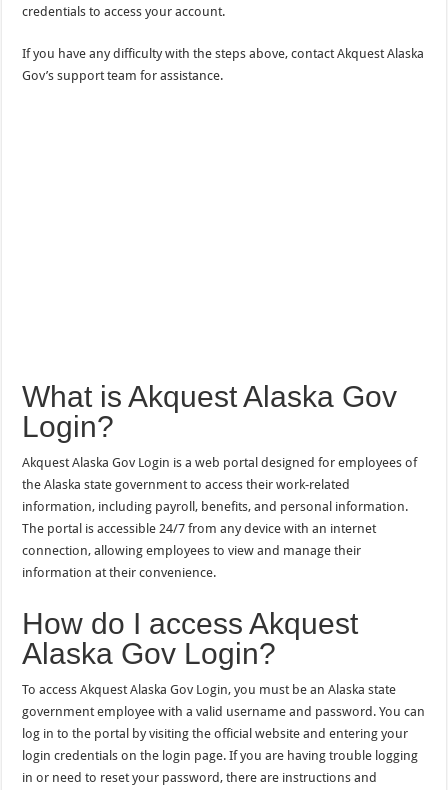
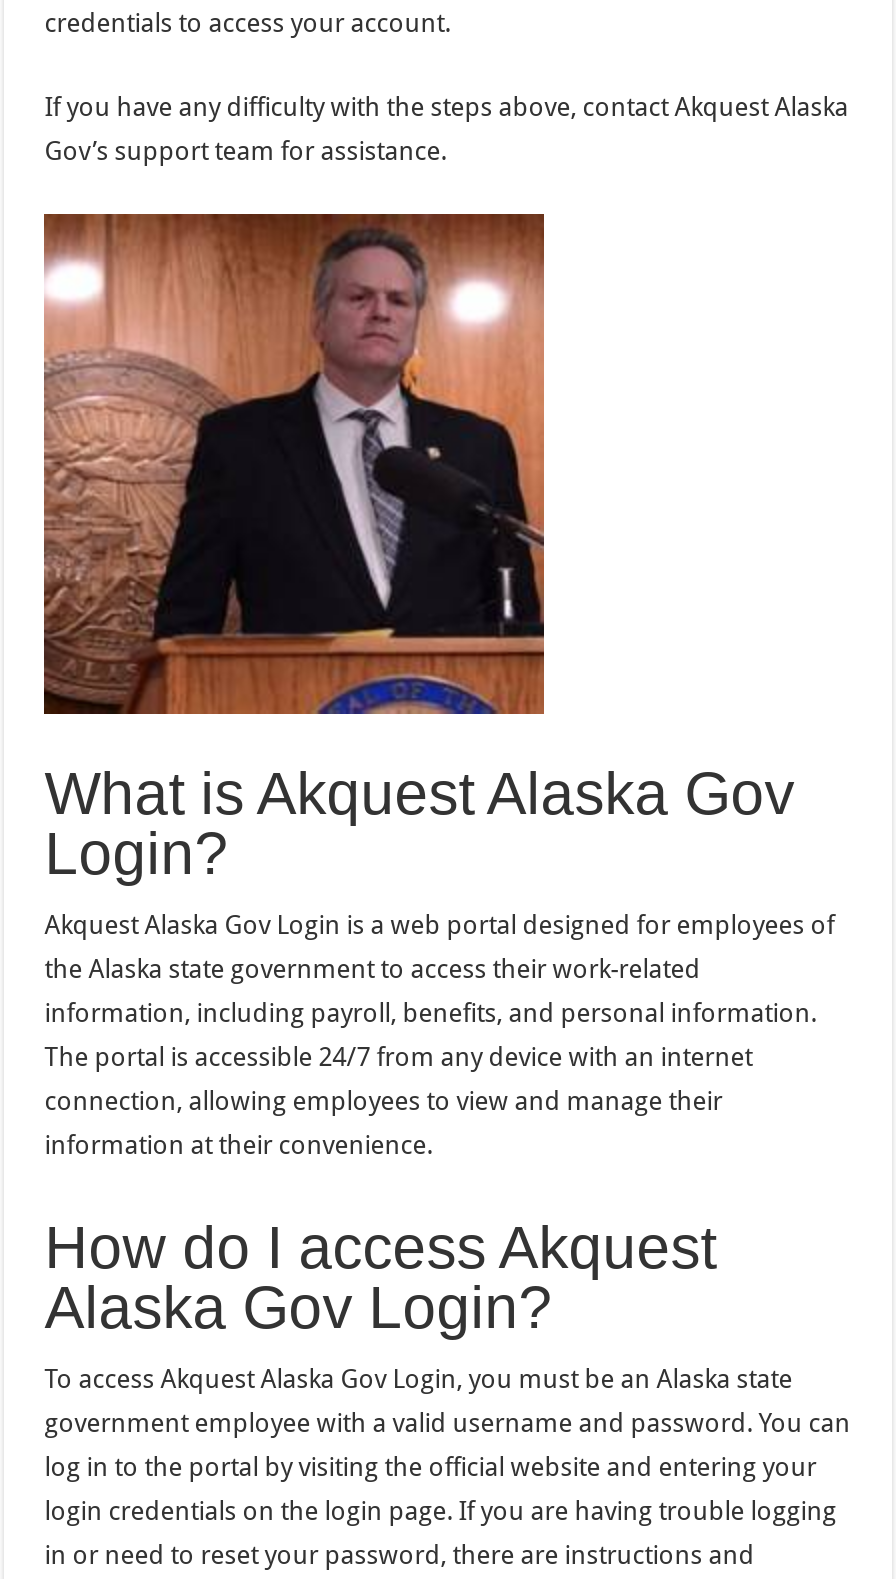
+ [image]
